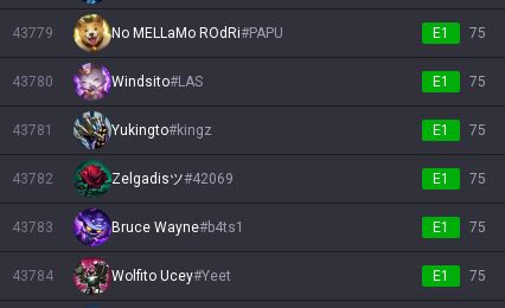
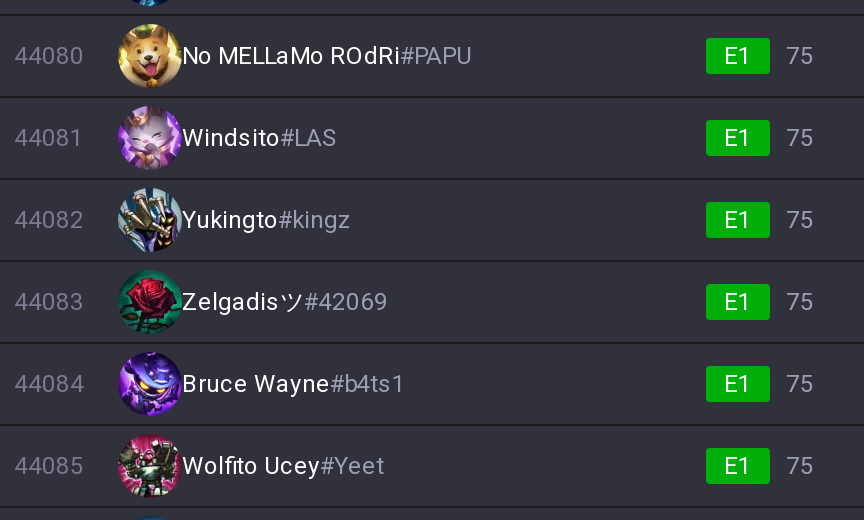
- 43779
+ 44080

- 43780
+ 44081

- 43781
+ 44082

- 43782
+ 44083

- 43783
+ 44084

- 43784
+ 44085
